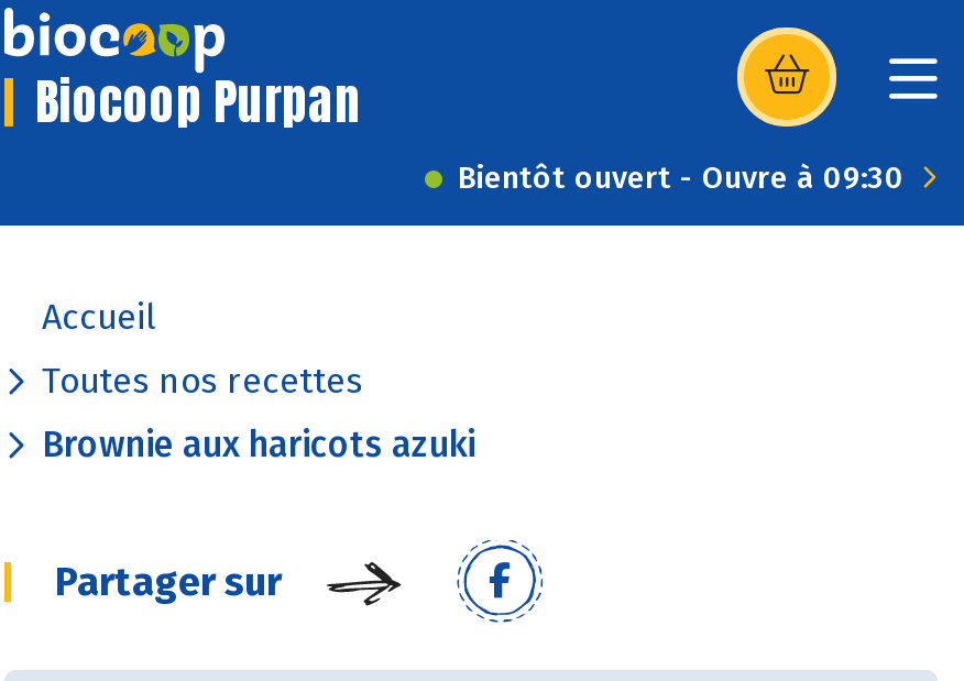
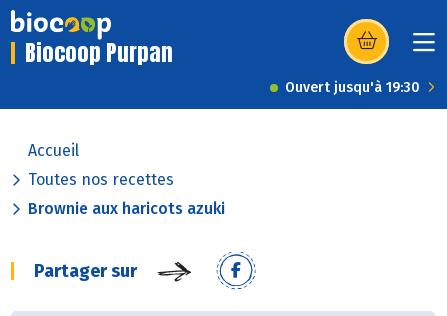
- Bientôt ouvert - Ouvre à 09:30
+ Ouvert jusqu'à 19:30
